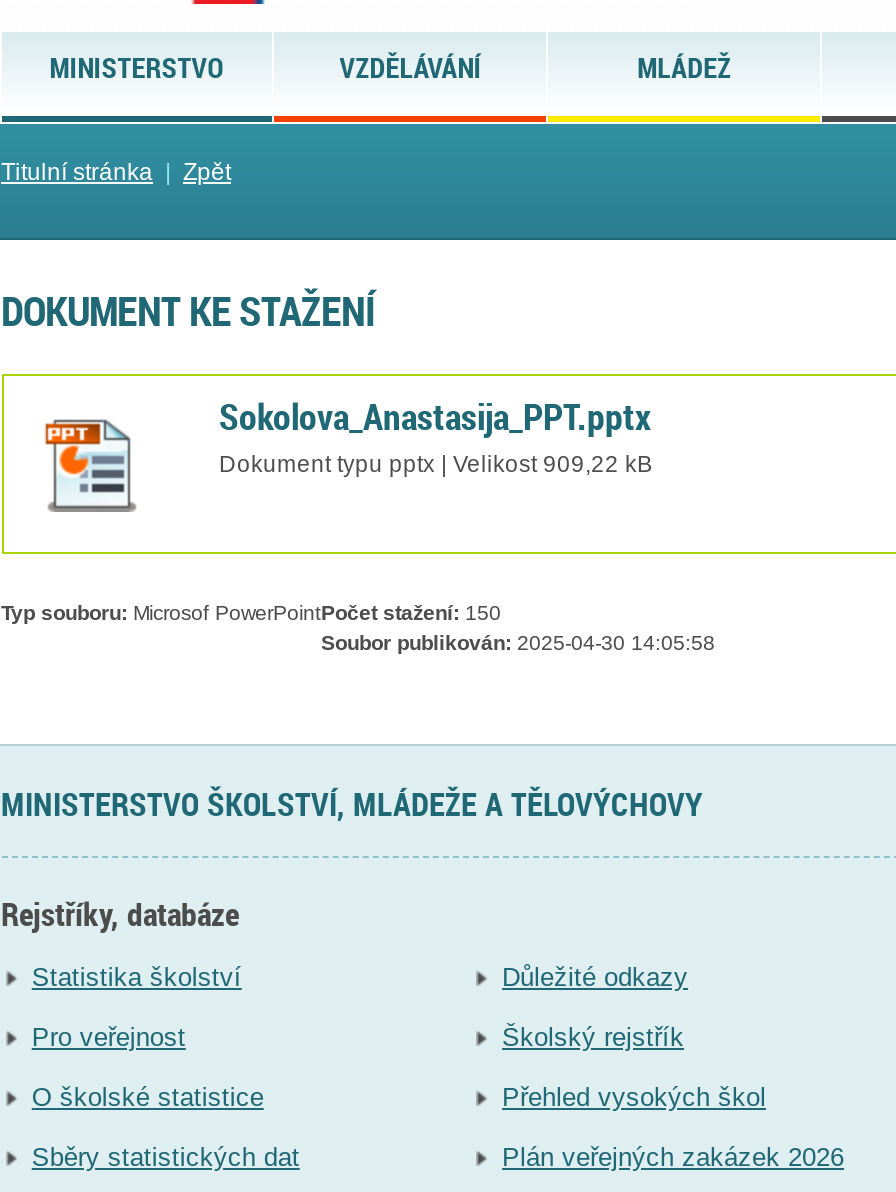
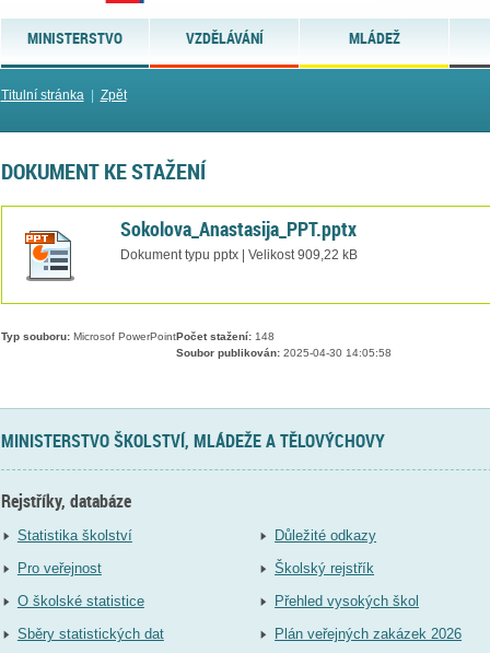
- Typ souboru: Microsof PowerPointPočet stažení: 150
+ Typ souboru: Microsof PowerPointPočet stažení: 148
